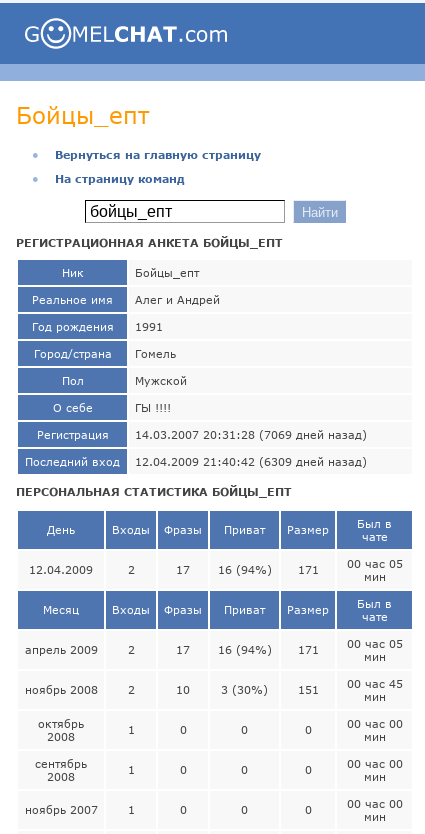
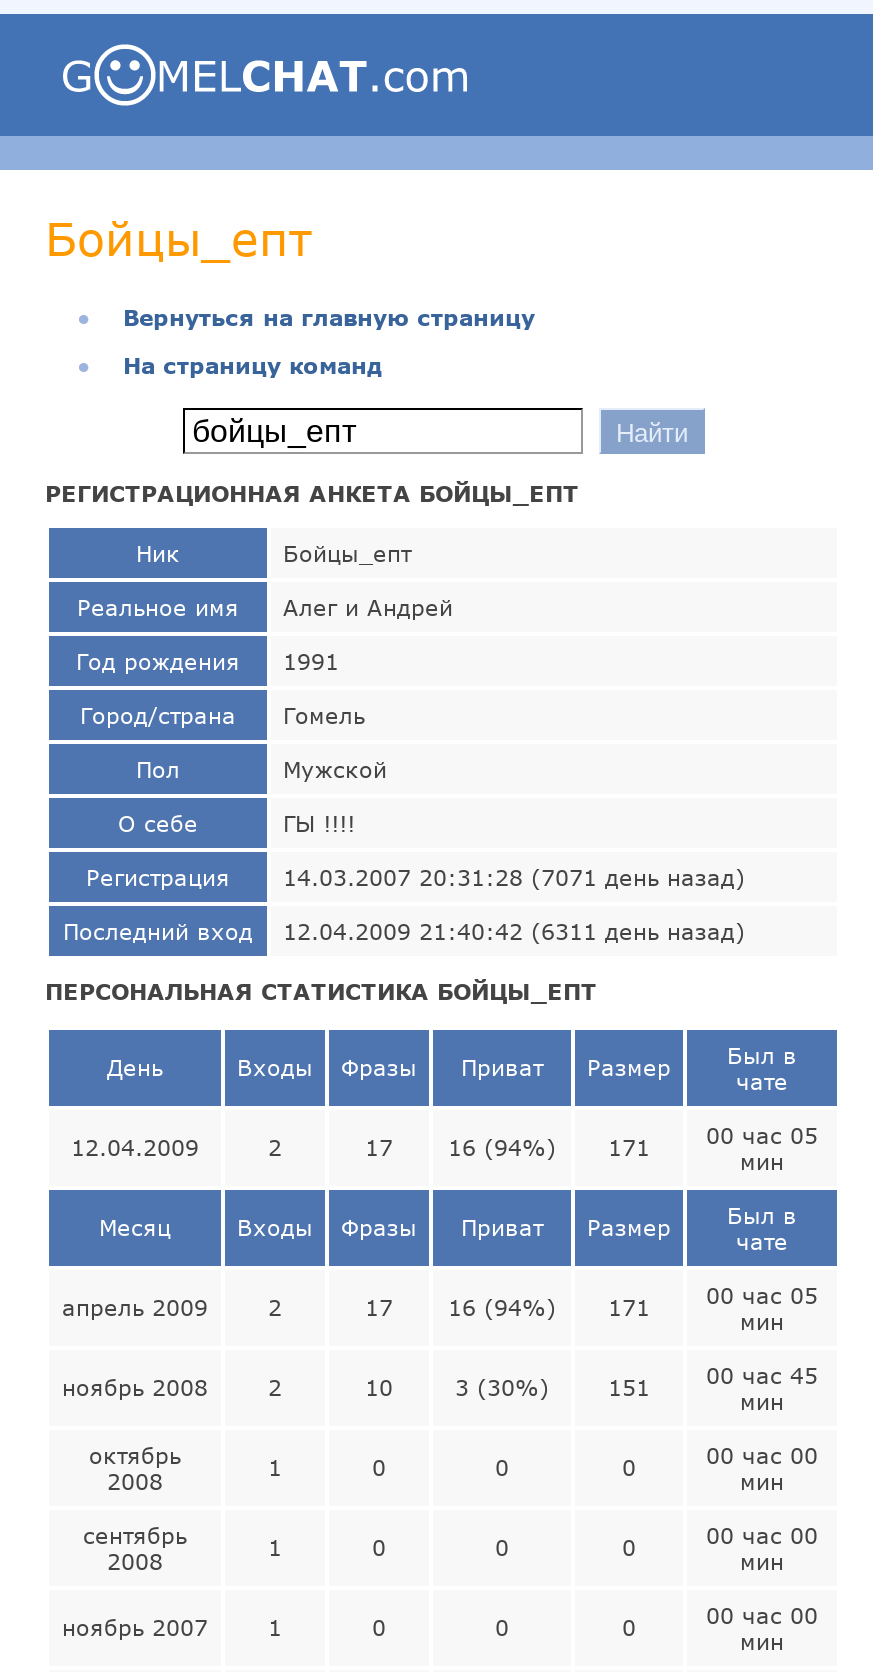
- 14.03.2007 20:31:28 (7069 дней назад)
+ 14.03.2007 20:31:28 (7071 день назад)

- Последний вход 12.04.2009 21:40:42 (6309 дней назад)
+ Последний вход 12.04.2009 21:40:42 (6311 день назад)
